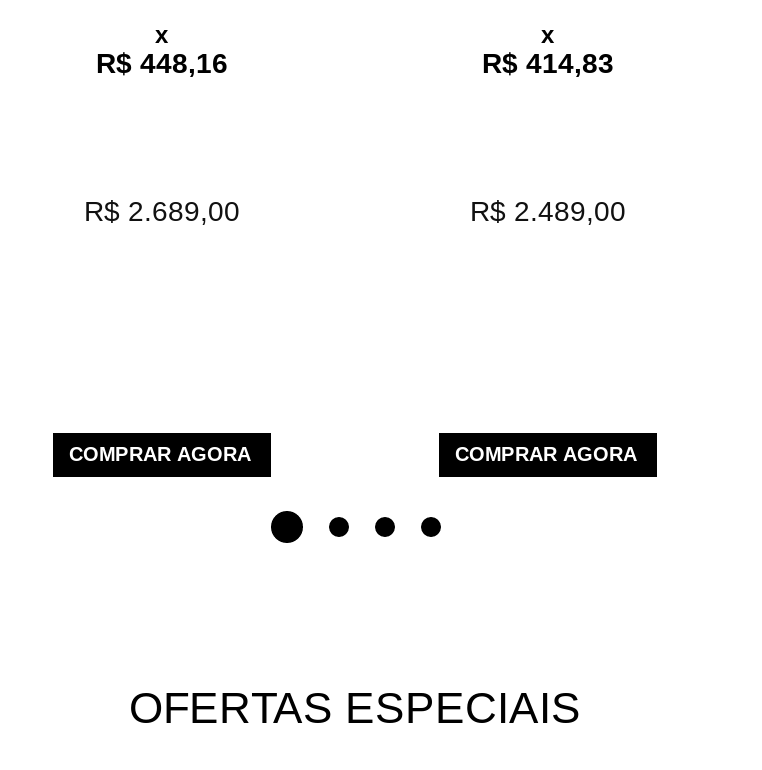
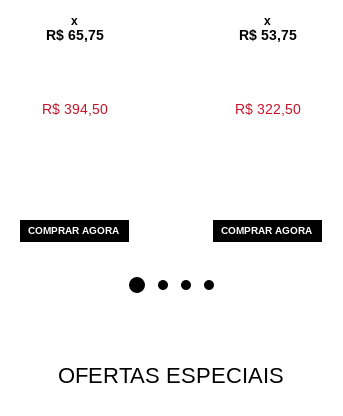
- R$ 448,16
+ R$ 65,75

- R$ 414,83
+ R$ 53,75

- R$ 2.689,00
+ R$ 394,50

- R$ 2.489,00
+ R$ 322,50
